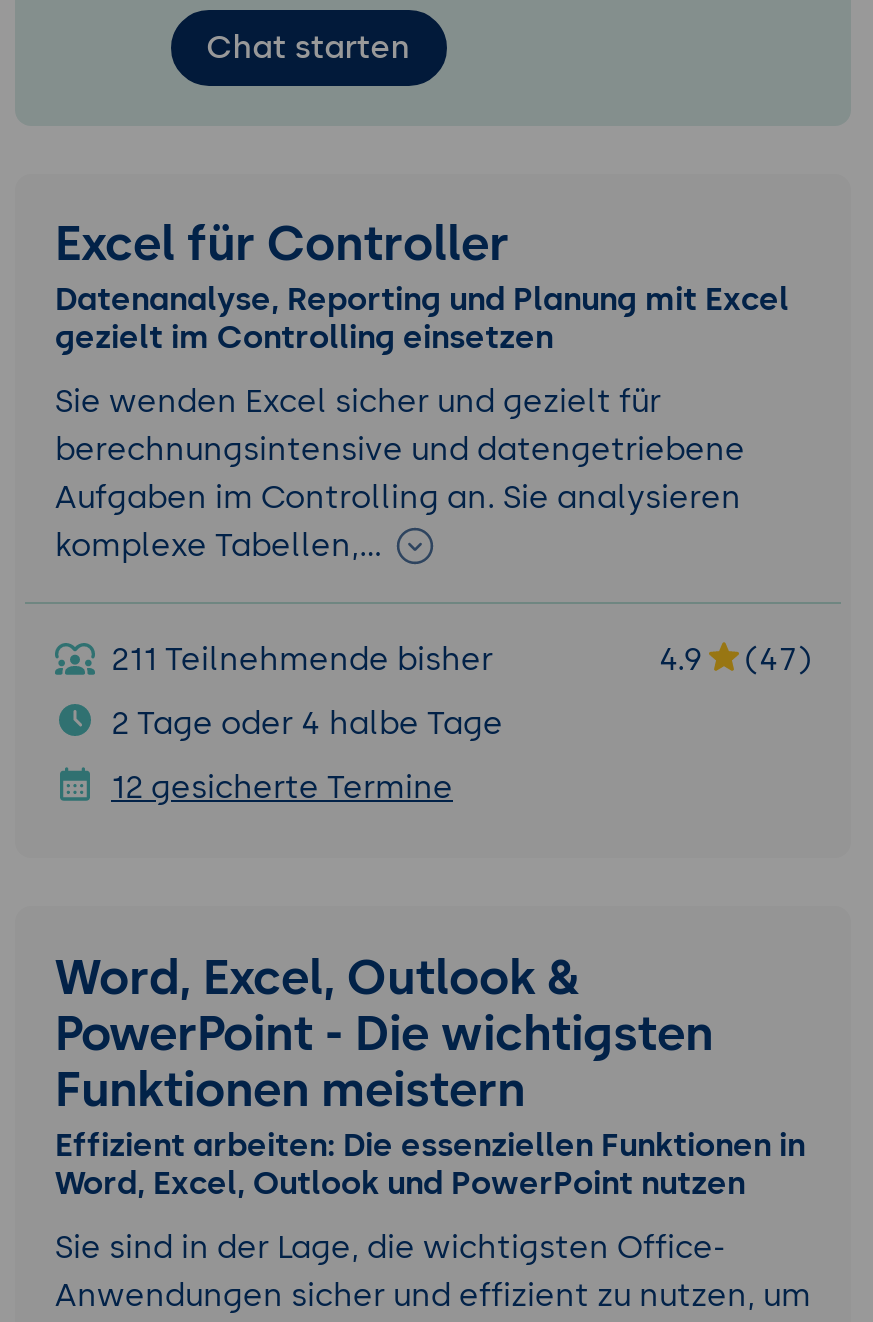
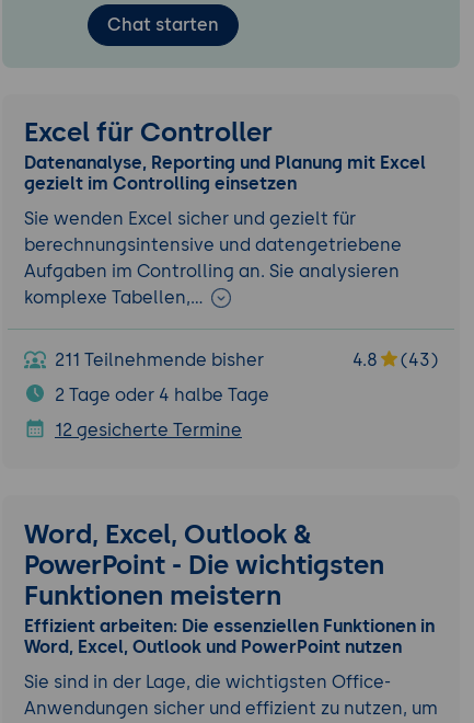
- 4.9
+ 4.8

- (47)
+ (43)
